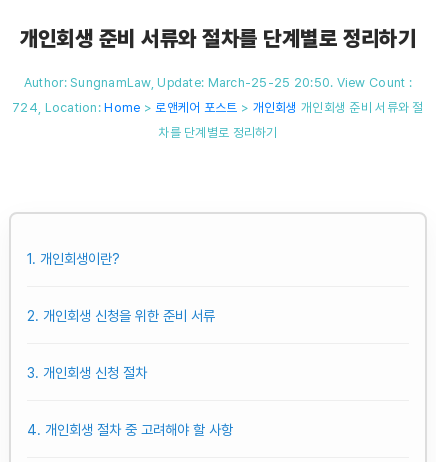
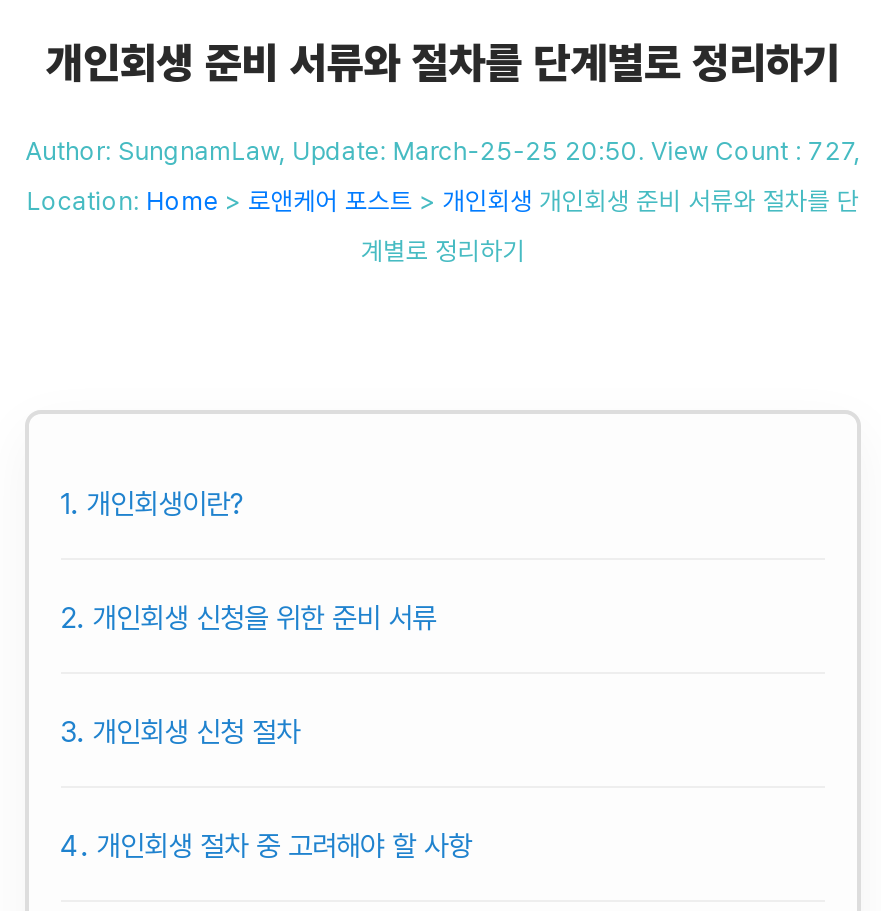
- Author: SungnamLaw, Update: March-25-25 20:50. View Count :
+ Author: SungnamLaw, Update: March-25-25 20:50. View Count : 727,

- 724, Location: Home > 로앤케어 포스트 > 개인회생 개인회생 준비 서류와 절
+ Location: Home > 로앤케어 포스트 > 개인회생 개인회생 준비 서류와 절차를 단

- 차를 단계별로 정리하기
+ 계별로 정리하기
